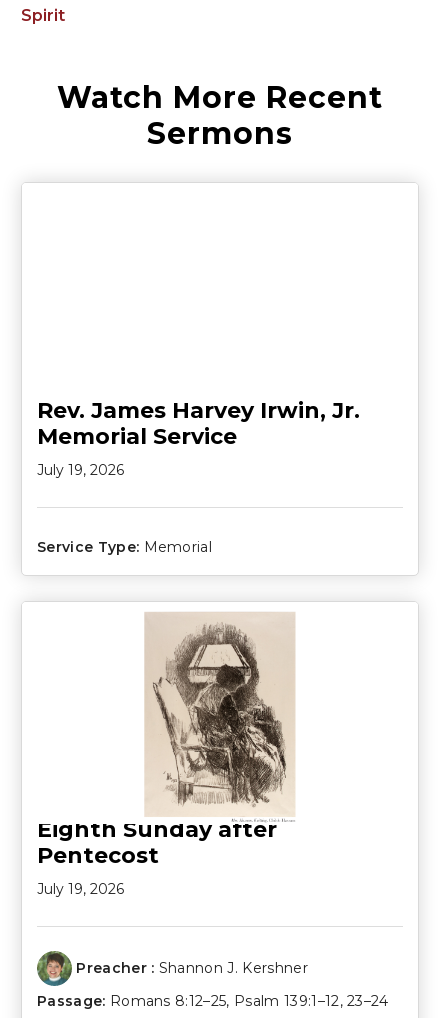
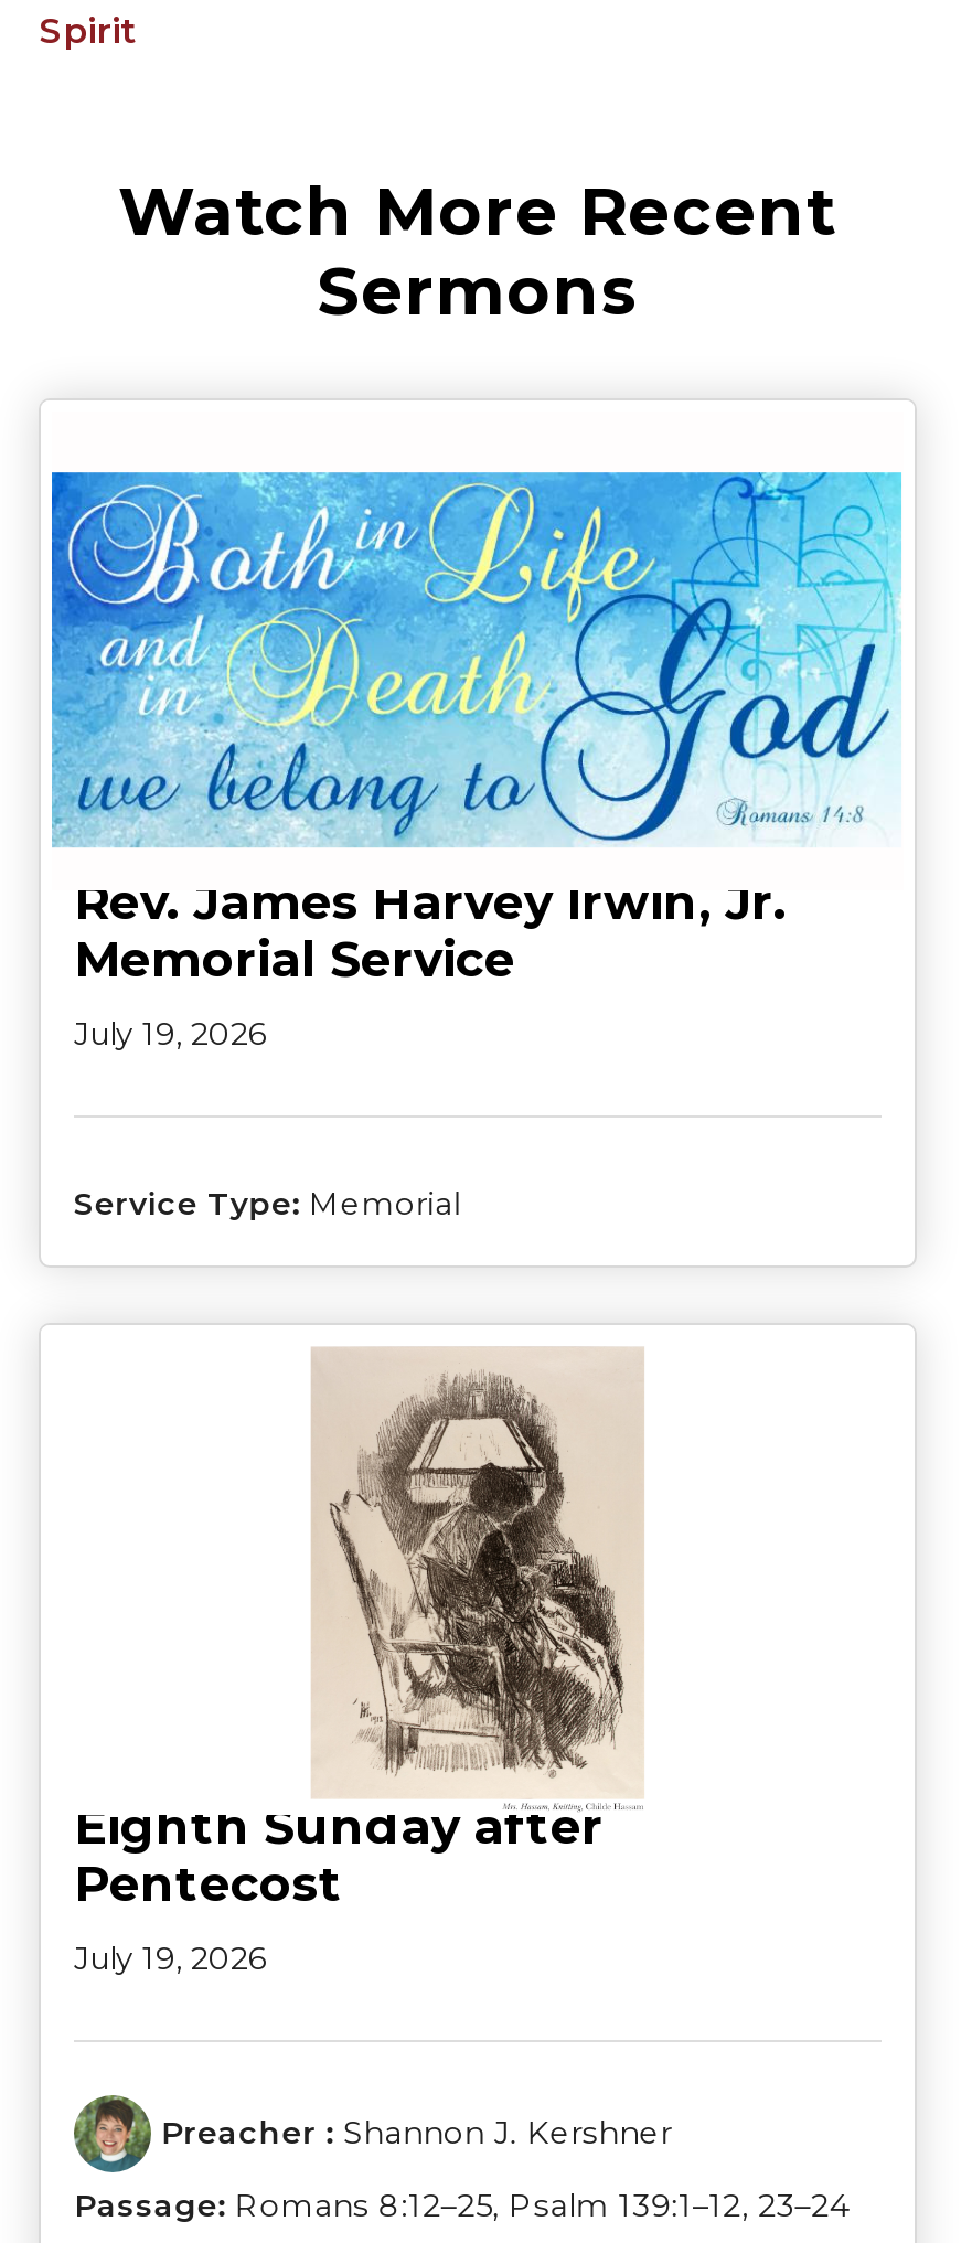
+ [image]
